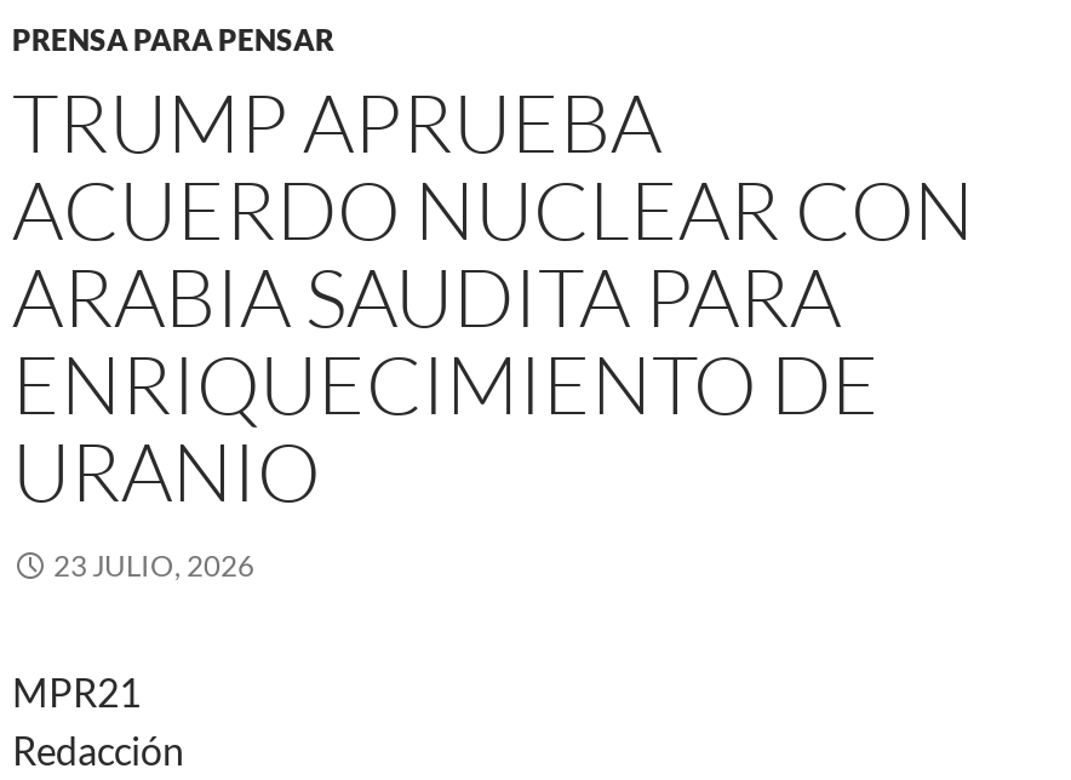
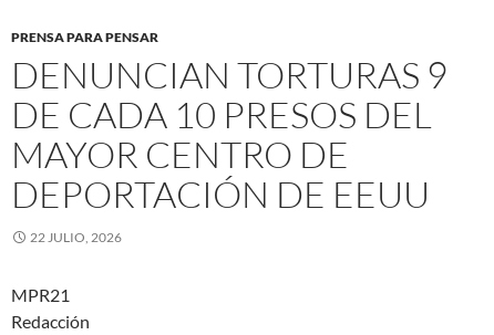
- TRUMP APRUEBA
- ACUERDO NUCLEAR CON
- ARABIA SAUDITA PARA
- ENRIQUECIMIENTO DE
- URANIO
- 23 JULIO, 2026
+ DENUNCIAN TORTURAS 9
+ DE CADA 10 PRESOS DEL
+ MAYOR CENTRO DE
+ DEPORTACIÓN DE EEUU
+ 22 JULIO, 2026
